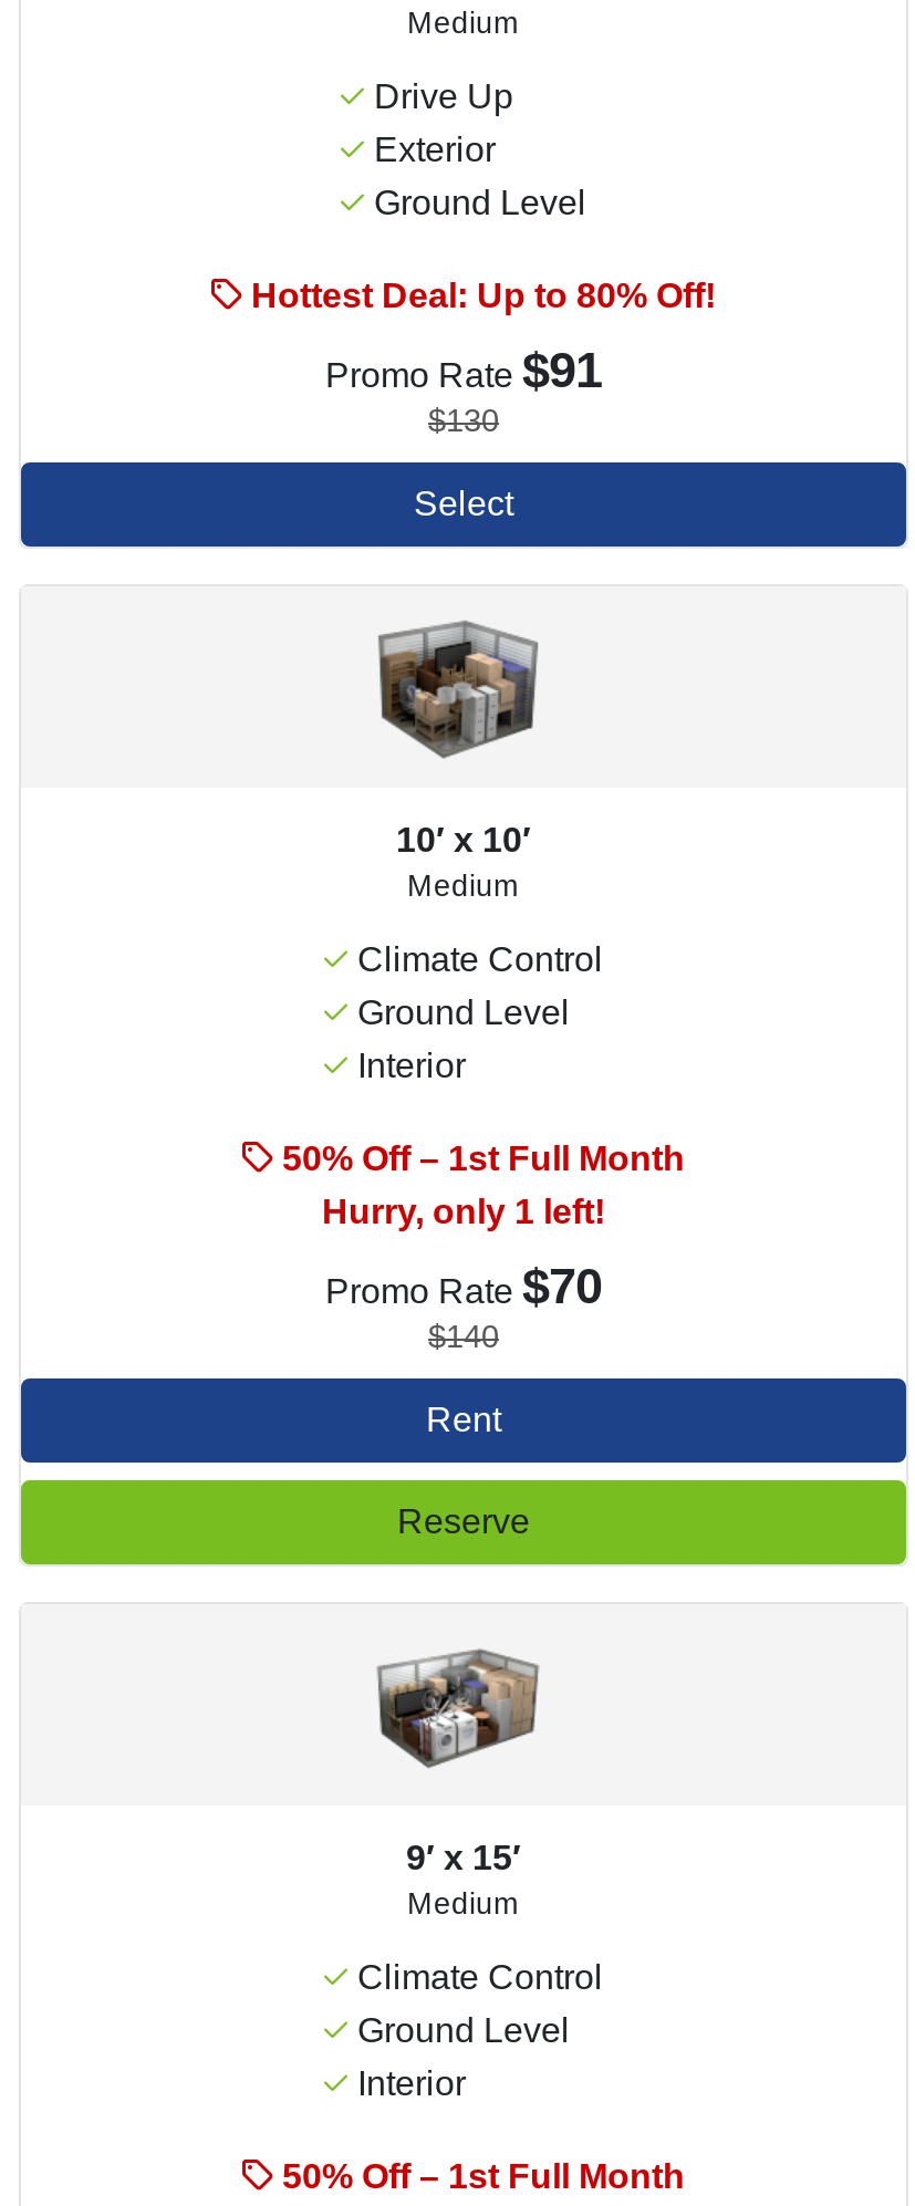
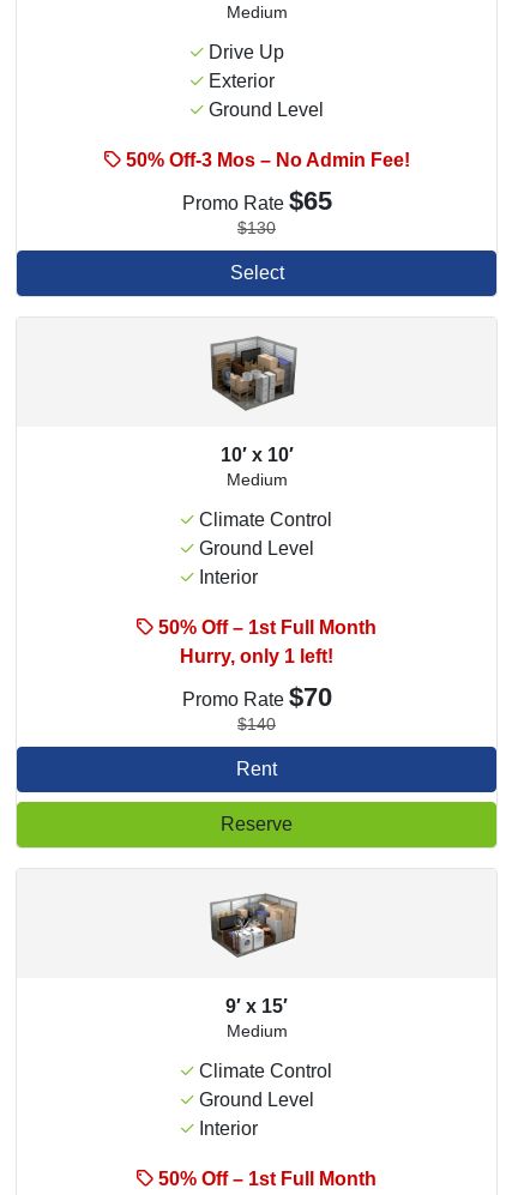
- Hottest Deal: Up to 80% Off!
+ 50% Off-3 Mos – No Admin Fee!

- Promo Rate $91
+ Promo Rate $65
